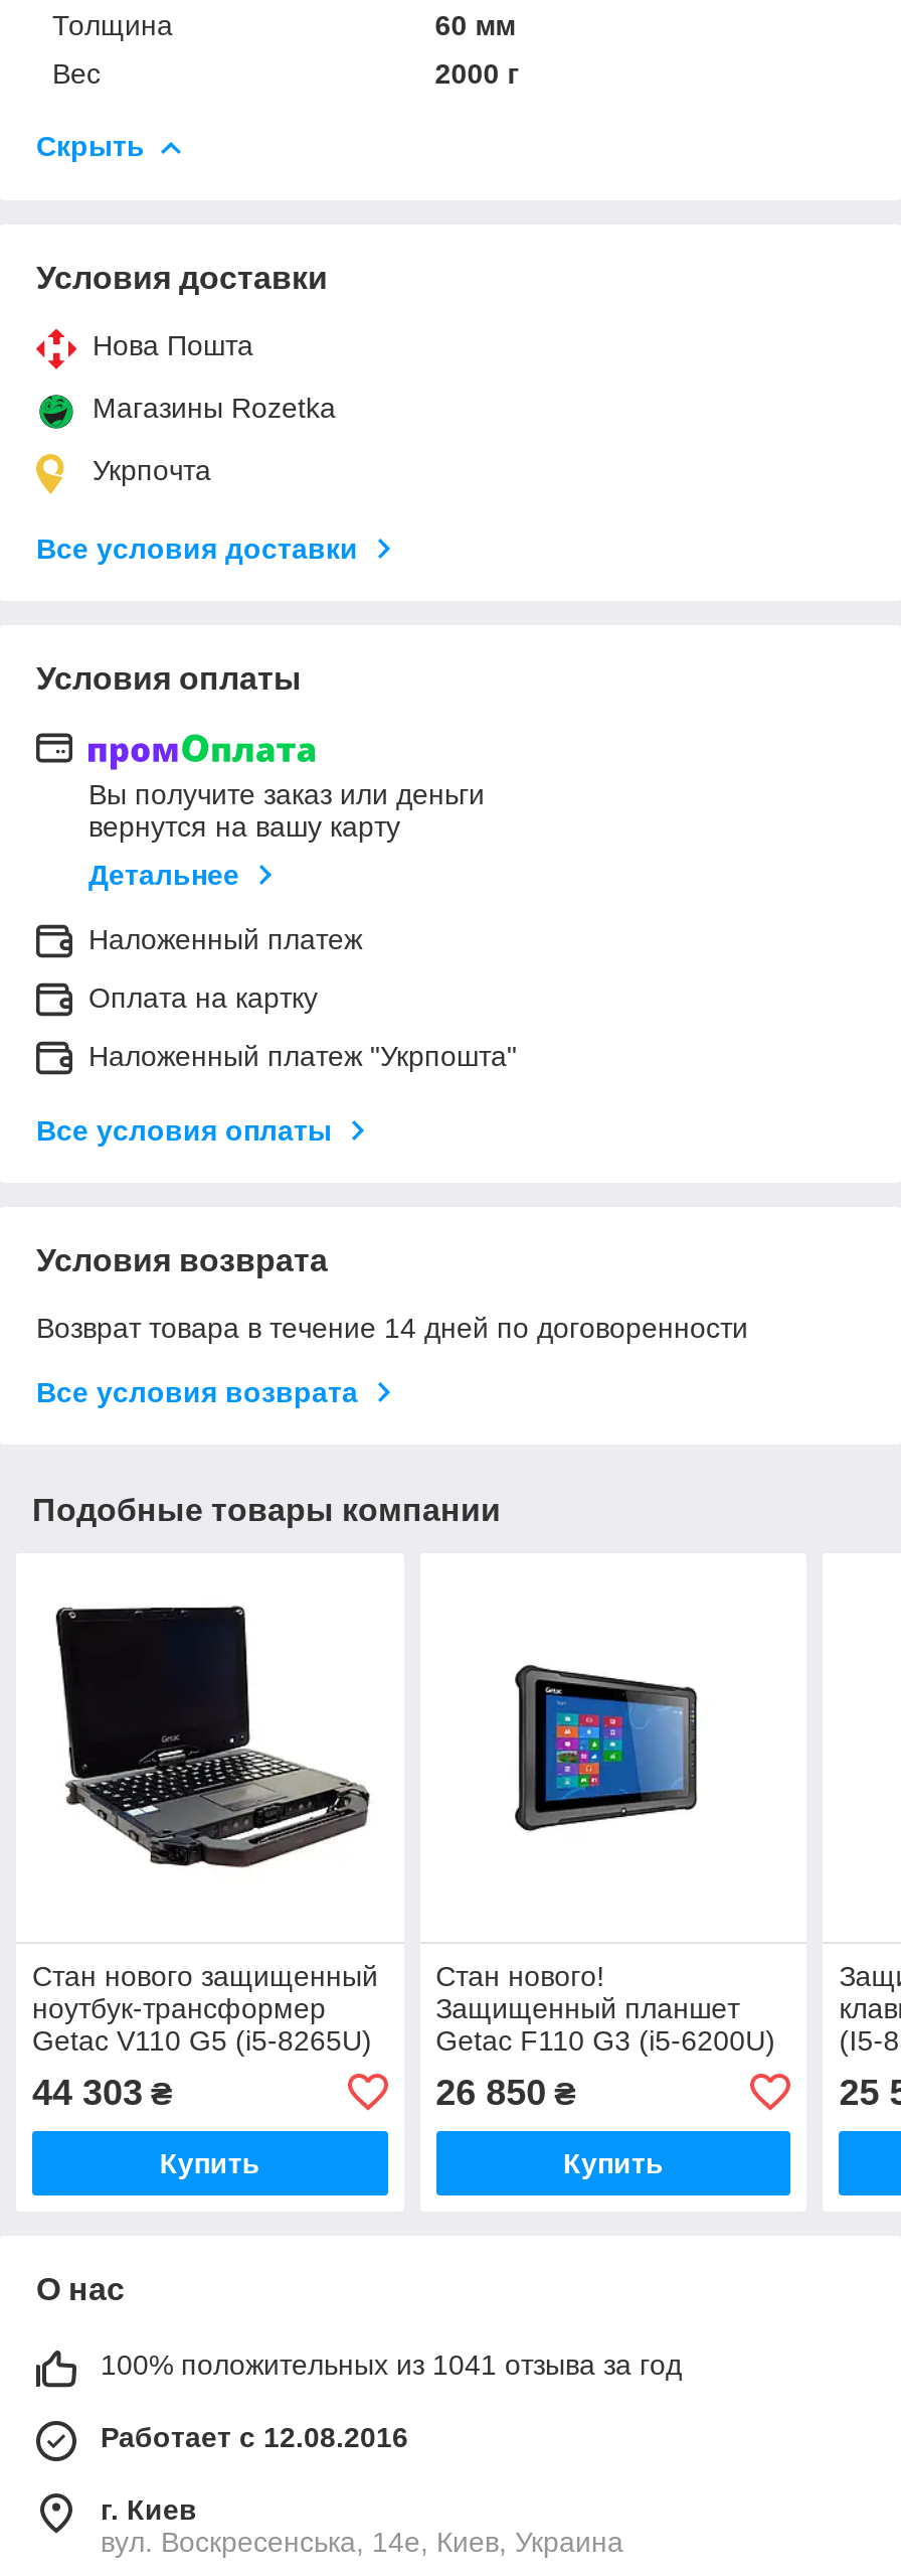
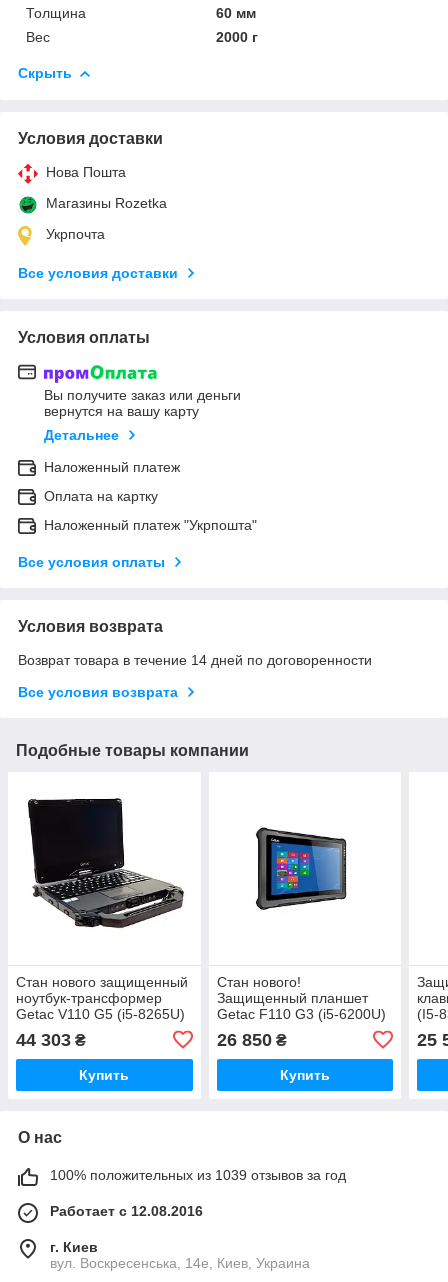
- 100% положительных из 1041 отзыва за год
+ 100% положительных из 1039 отзывов за год
